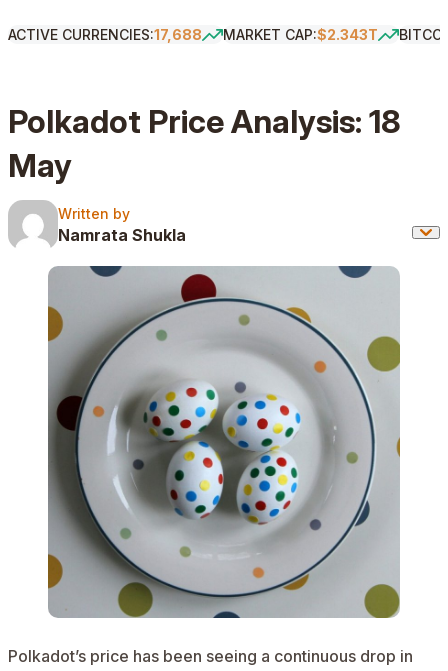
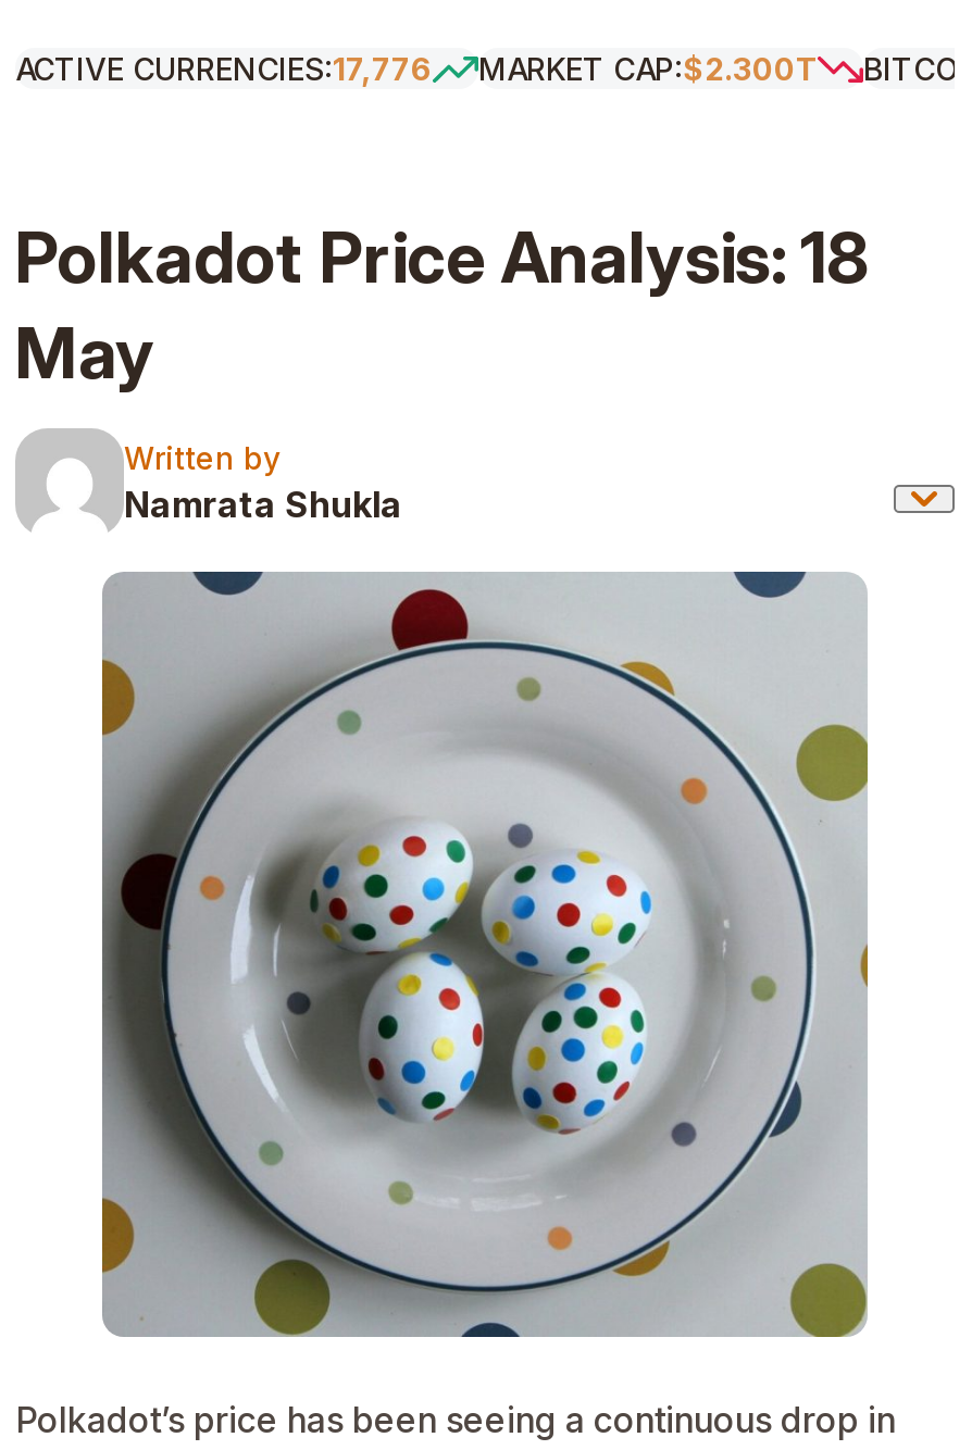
- ACTIVE CURRENCIES:17,688
+ ACTIVE CURRENCIES:17,776

- MARKET CAP:$2.343T
+ MARKET CAP:$2.300T
